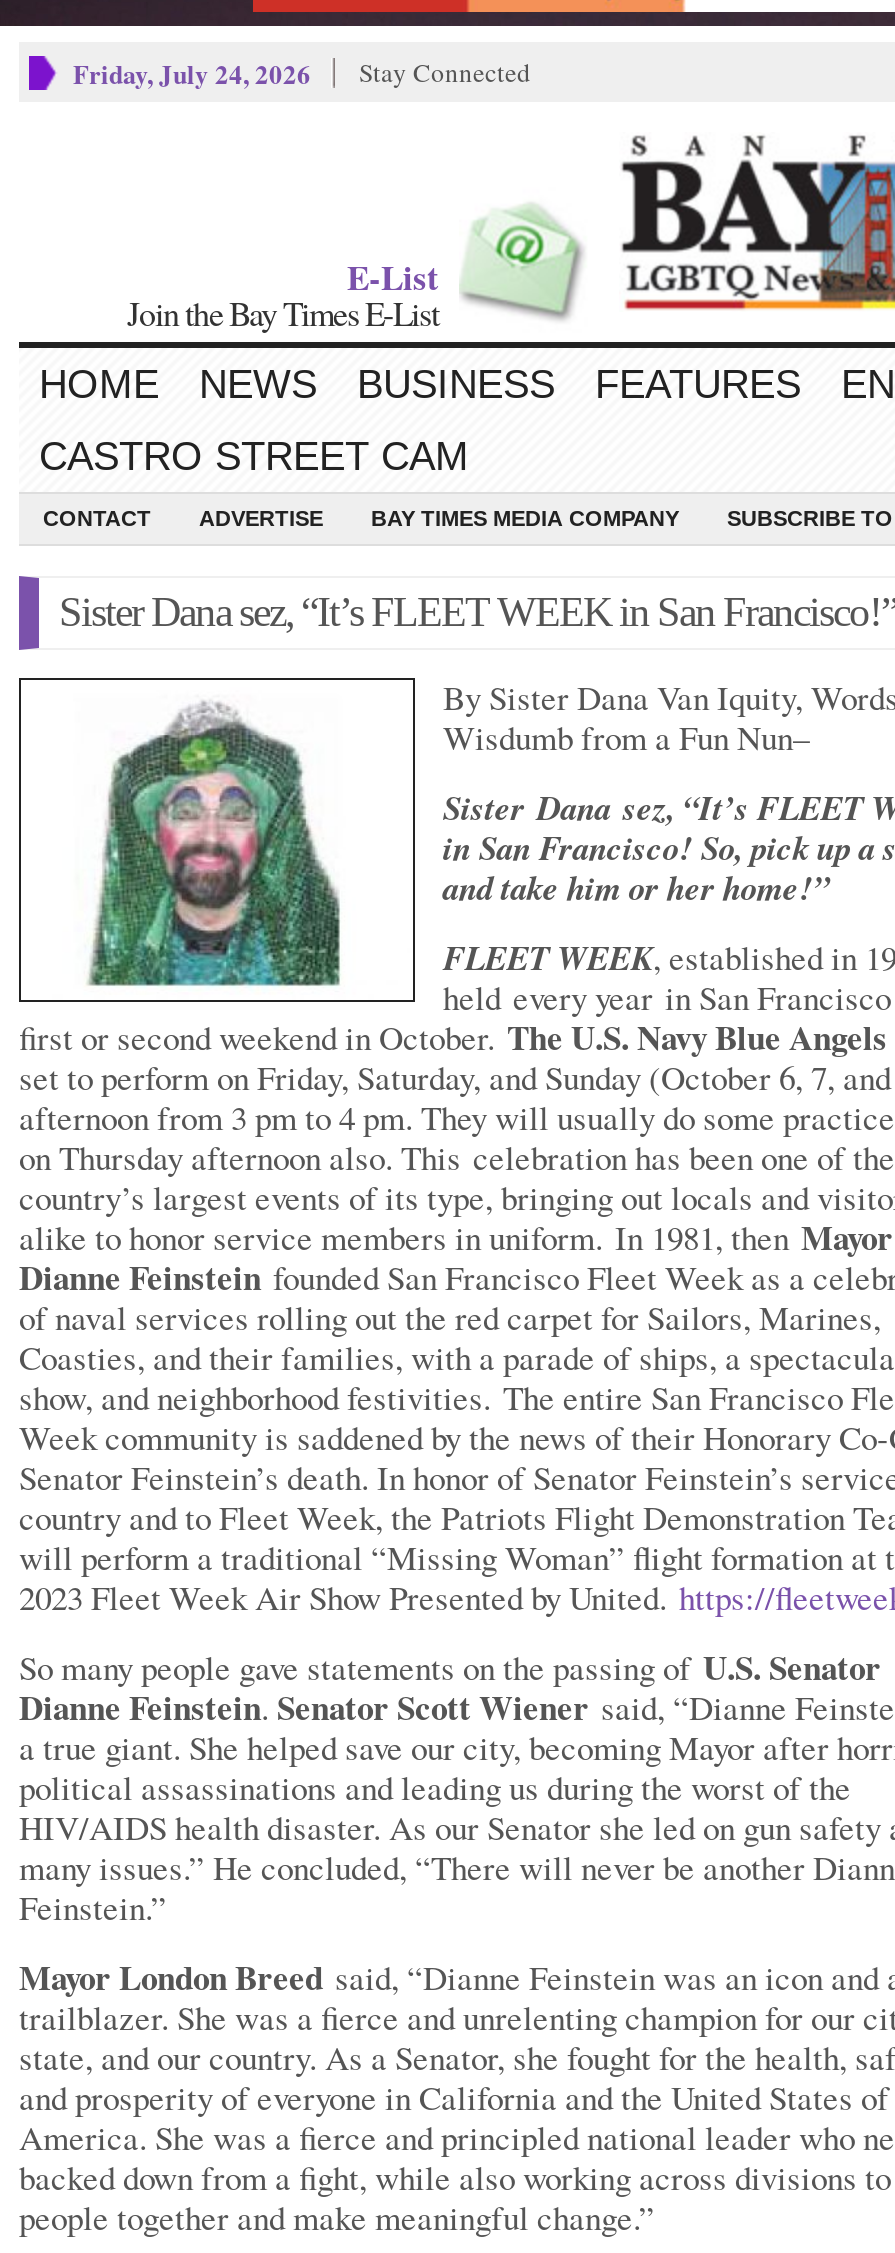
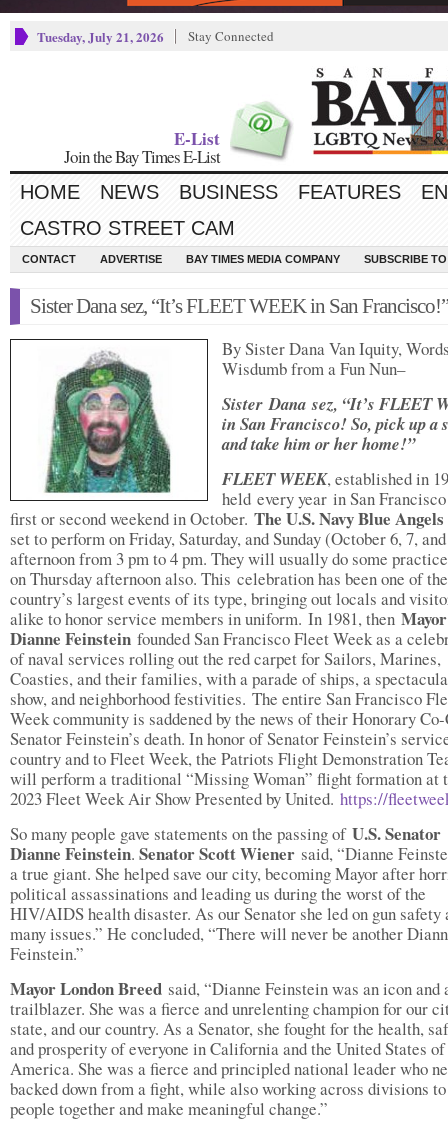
- Friday, July 24, 2026 Stay Connected
+ Tuesday, July 21, 2026 Stay Connected
